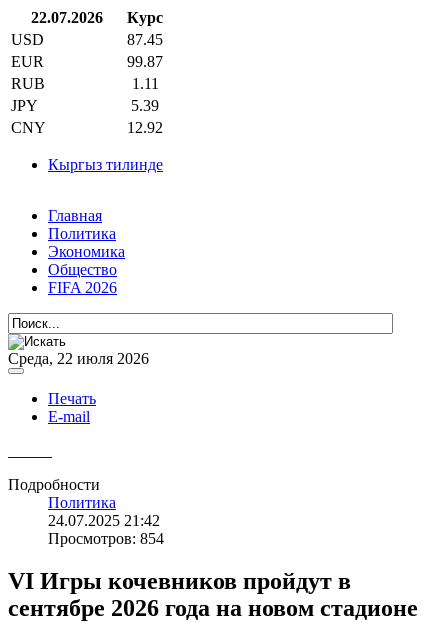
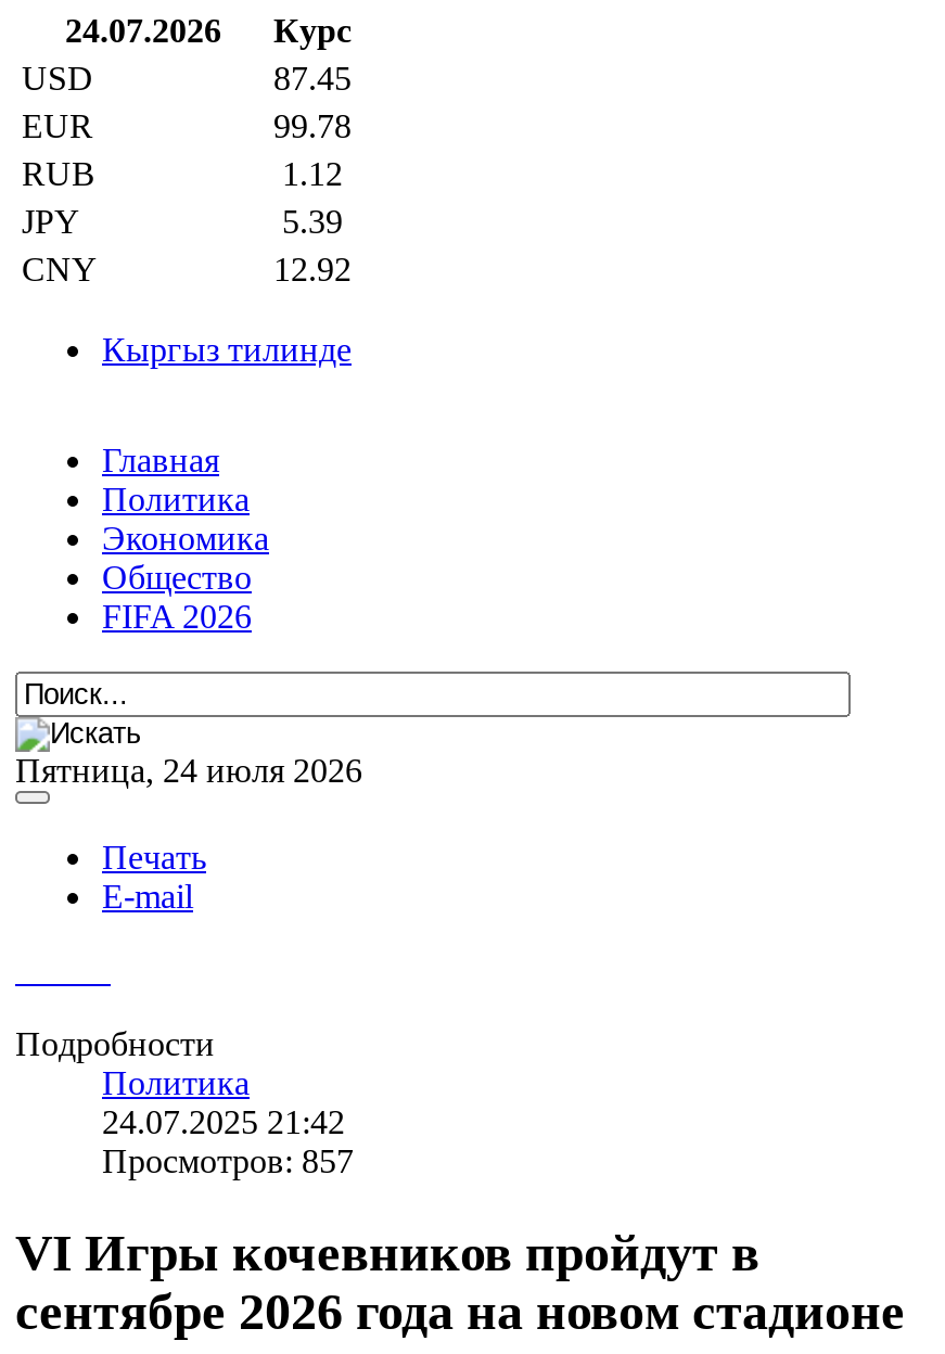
- 22.07.2026 Курс
+ 24.07.2026 Курс

- 99.87
+ 99.78

- 1.11
+ 1.12

- Среда, 22 июля 2026
+ Пятница, 24 июля 2026

- Просмотров: 854
+ Просмотров: 857
